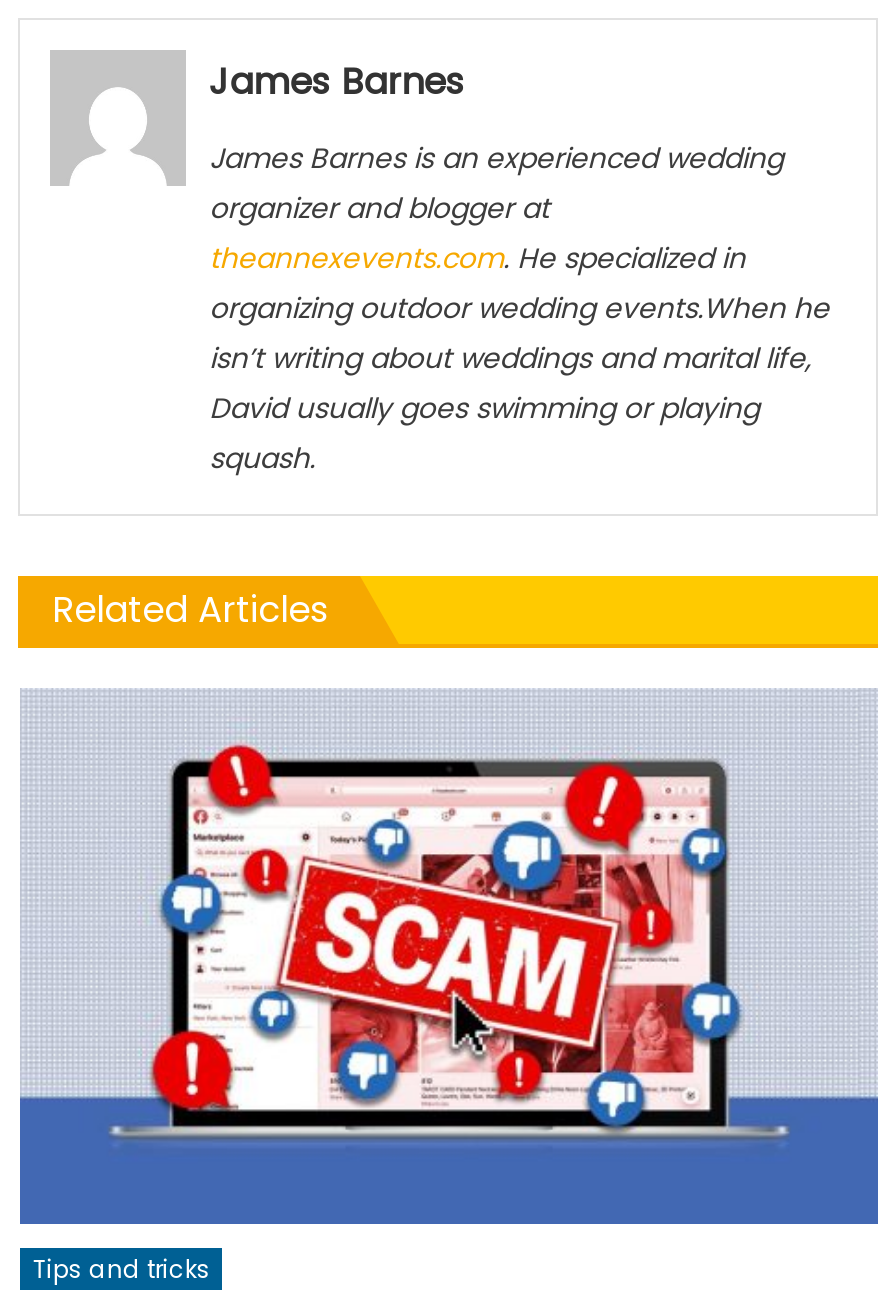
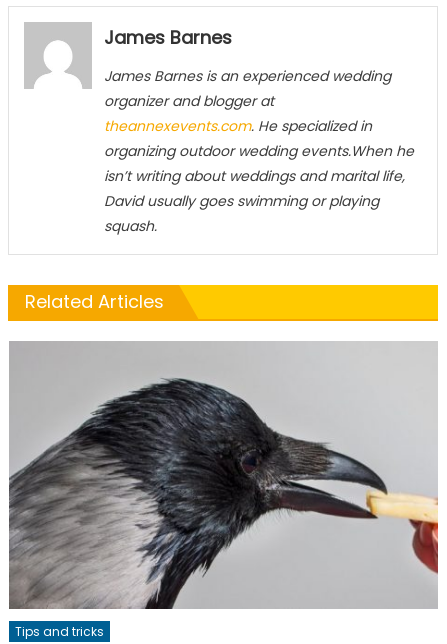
- [image]
+ [image]
